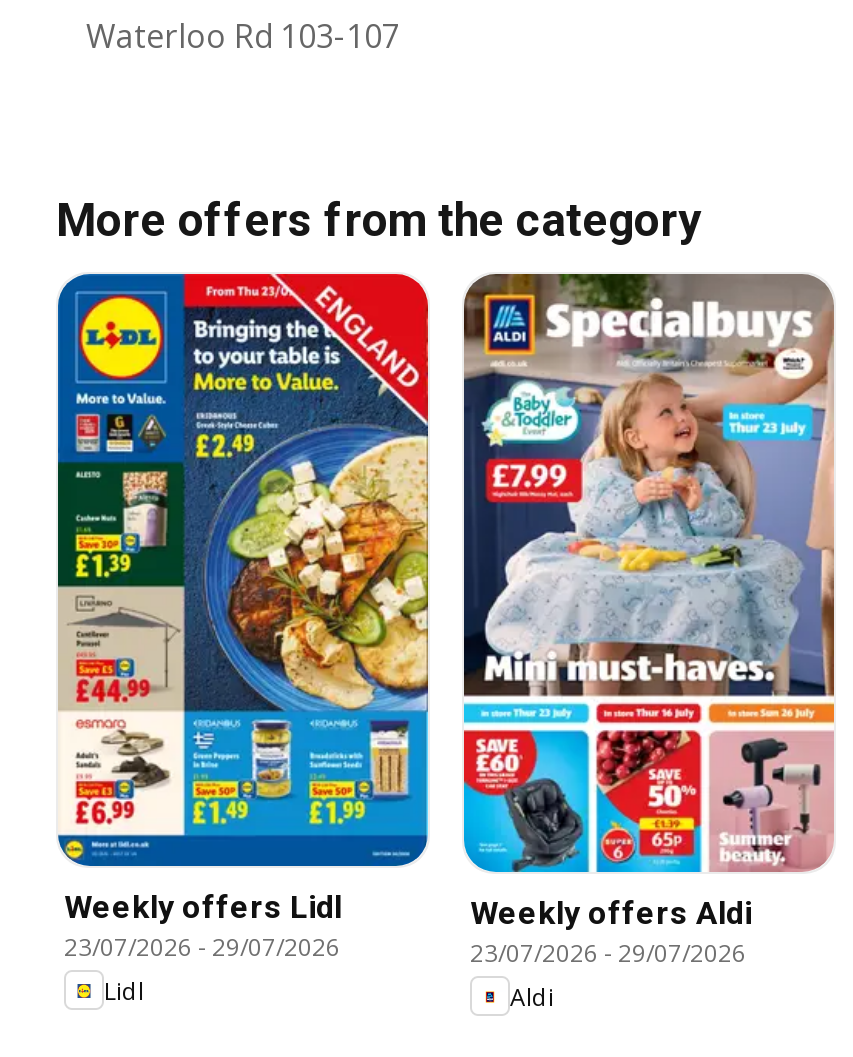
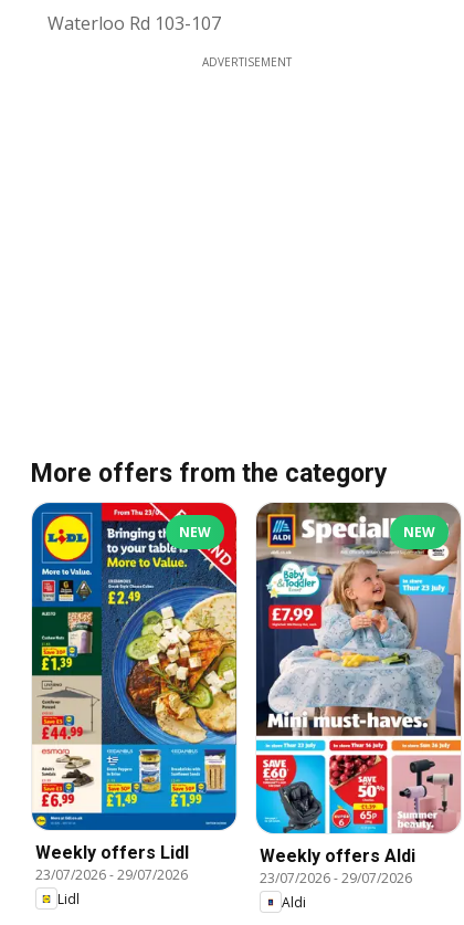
+ ADVERTISEMENT

+ NEW

+ NEW
